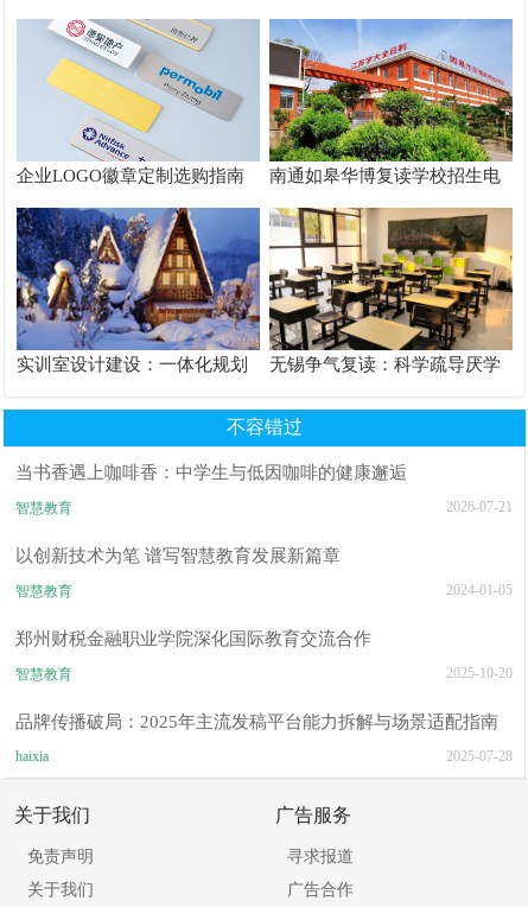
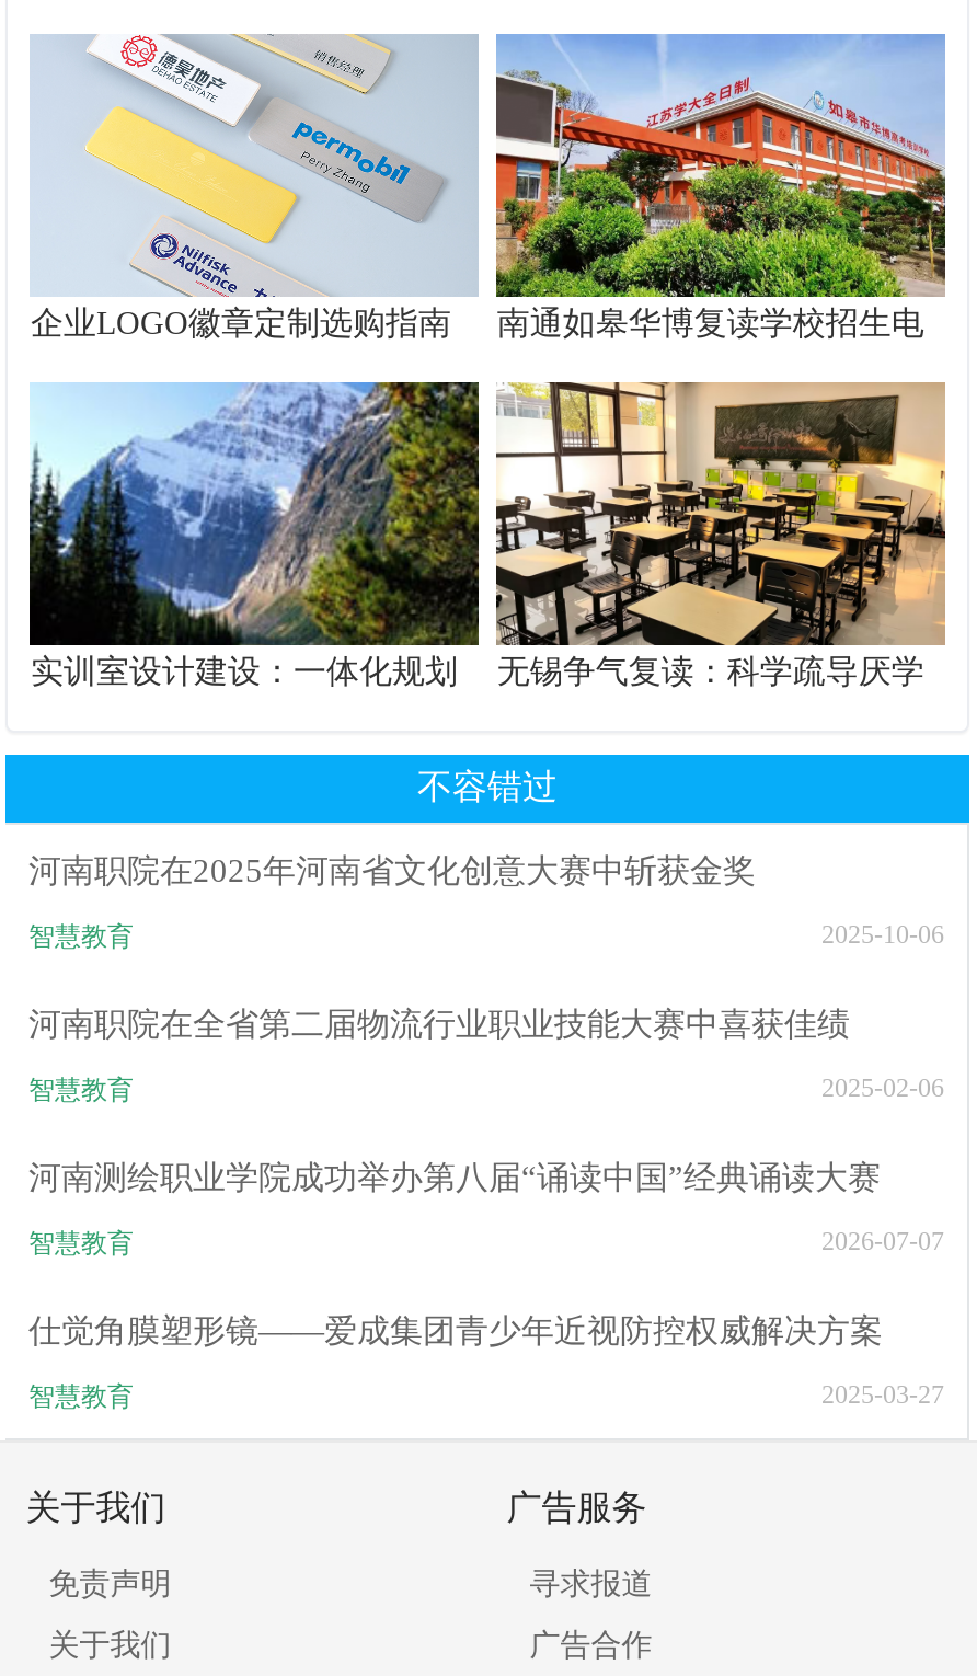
- [image]
+ [image]

- 当书香遇上咖啡香：中学生与低因咖啡的健康邂逅
+ 河南职院在2025年河南省文化创意大赛中斩获金奖

- 2026-07-21
+ 2025-10-06

- 以创新技术为笔 谱写智慧教育发展新篇章
+ 河南职院在全省第二届物流行业职业技能大赛中喜获佳绩

- 2024-01-05
+ 2025-02-06

- 郑州财税金融职业学院深化国际教育交流合作
+ 河南测绘职业学院成功举办第八届“诵读中国”经典诵读大赛

- 2025-10-20
+ 2026-07-07

- 品牌传播破局：2025年主流发稿平台能力拆解与场景适配指南
+ 仕觉角膜塑形镜——爱成集团青少年近视防控权威解决方案

- haixia
- 2025-07-28
+ 智慧教育
+ 2025-03-27
